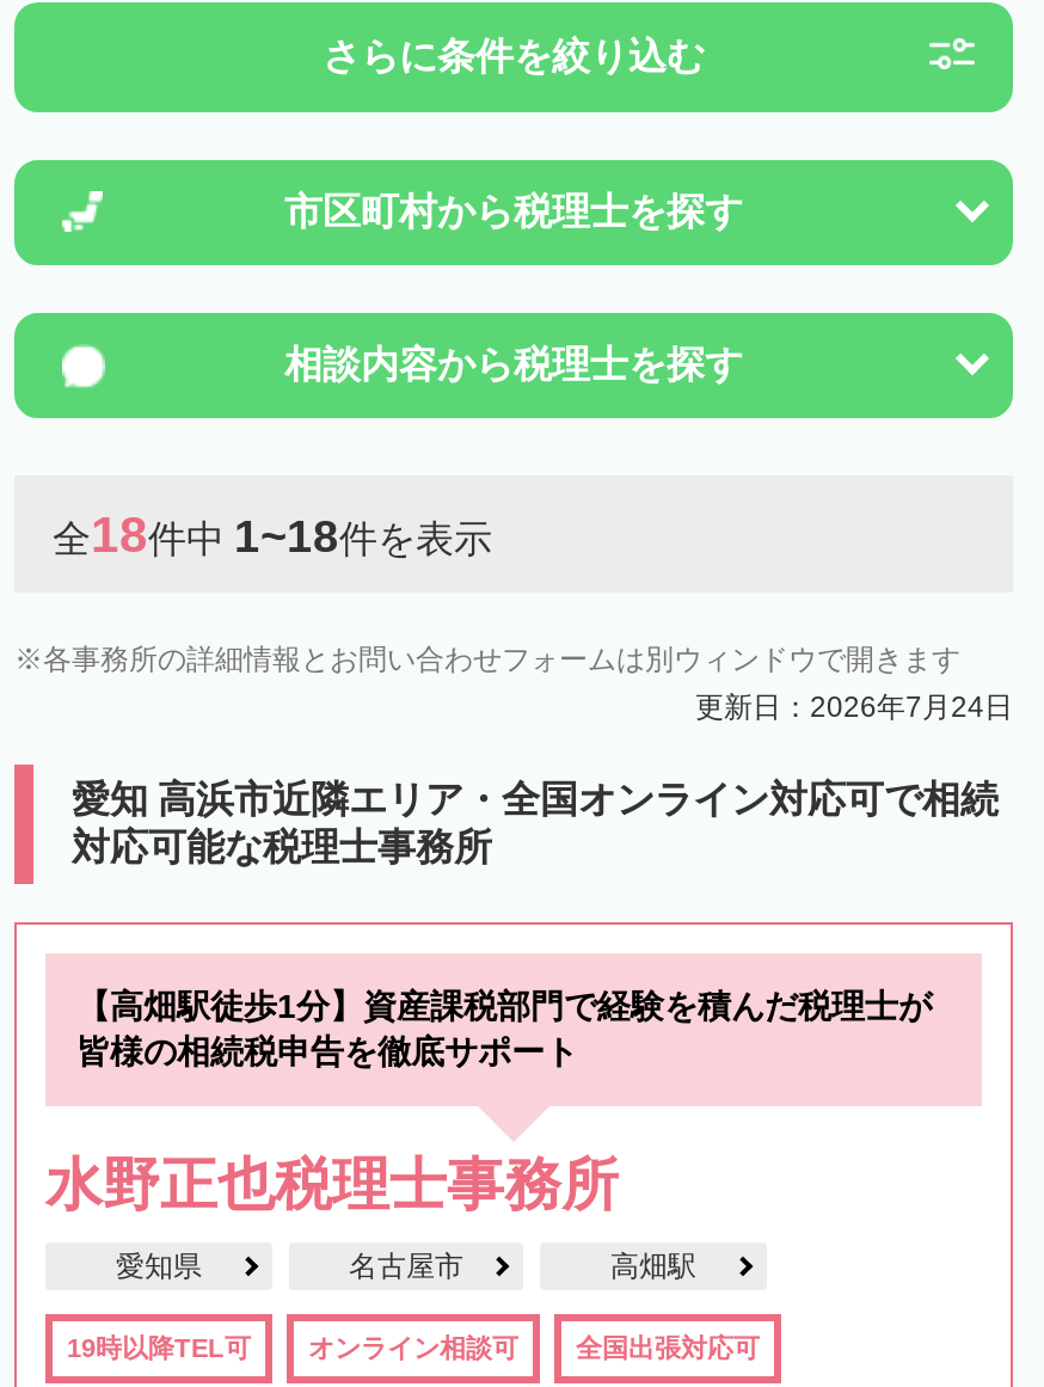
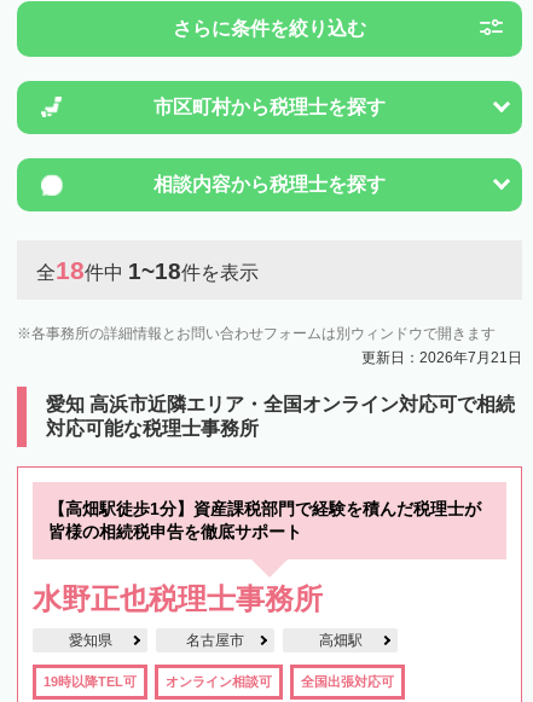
- 更新日：2026年7月24日
+ 更新日：2026年7月21日
